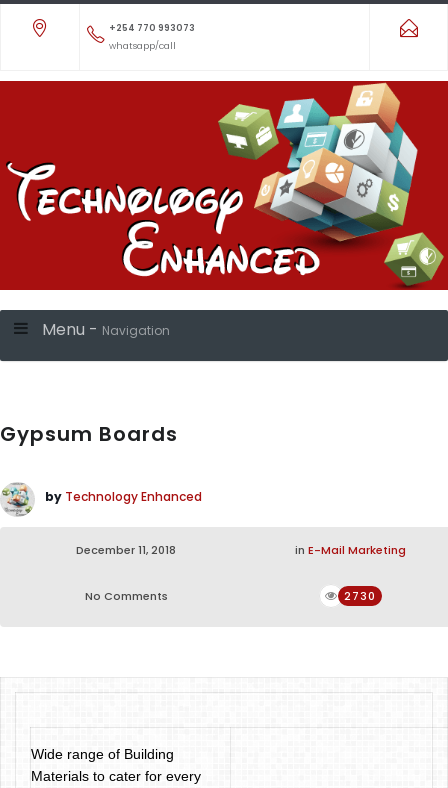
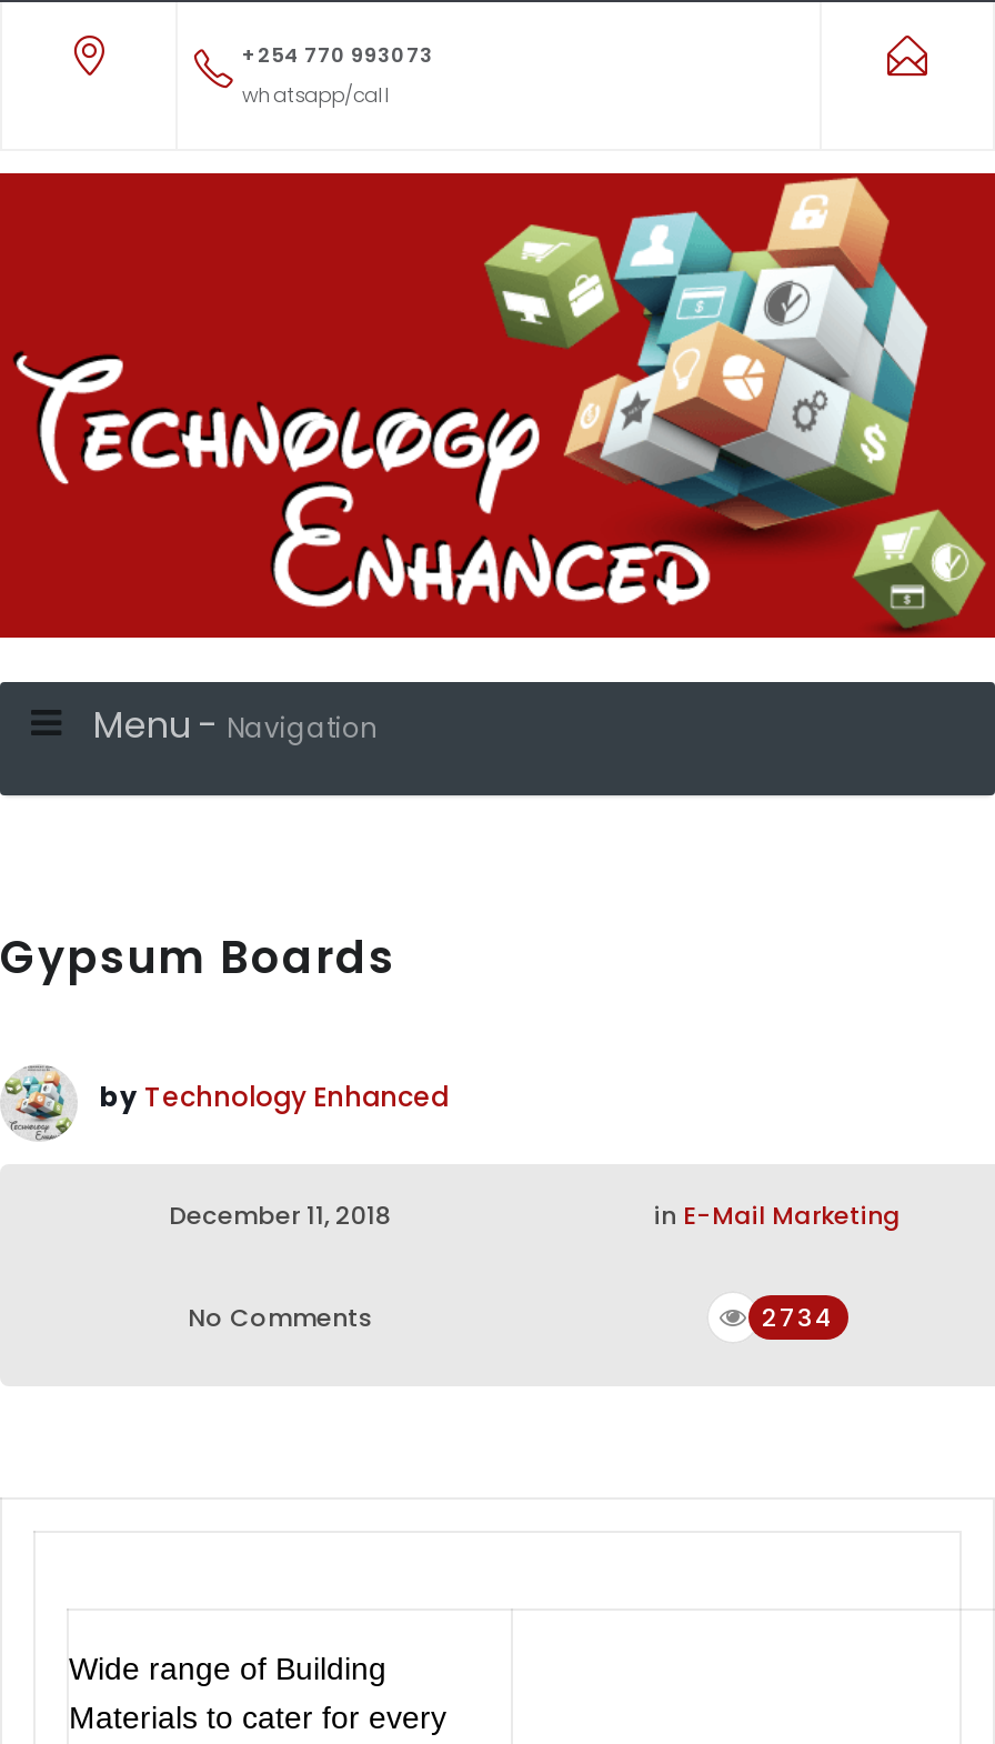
- 2730
+ 2734
